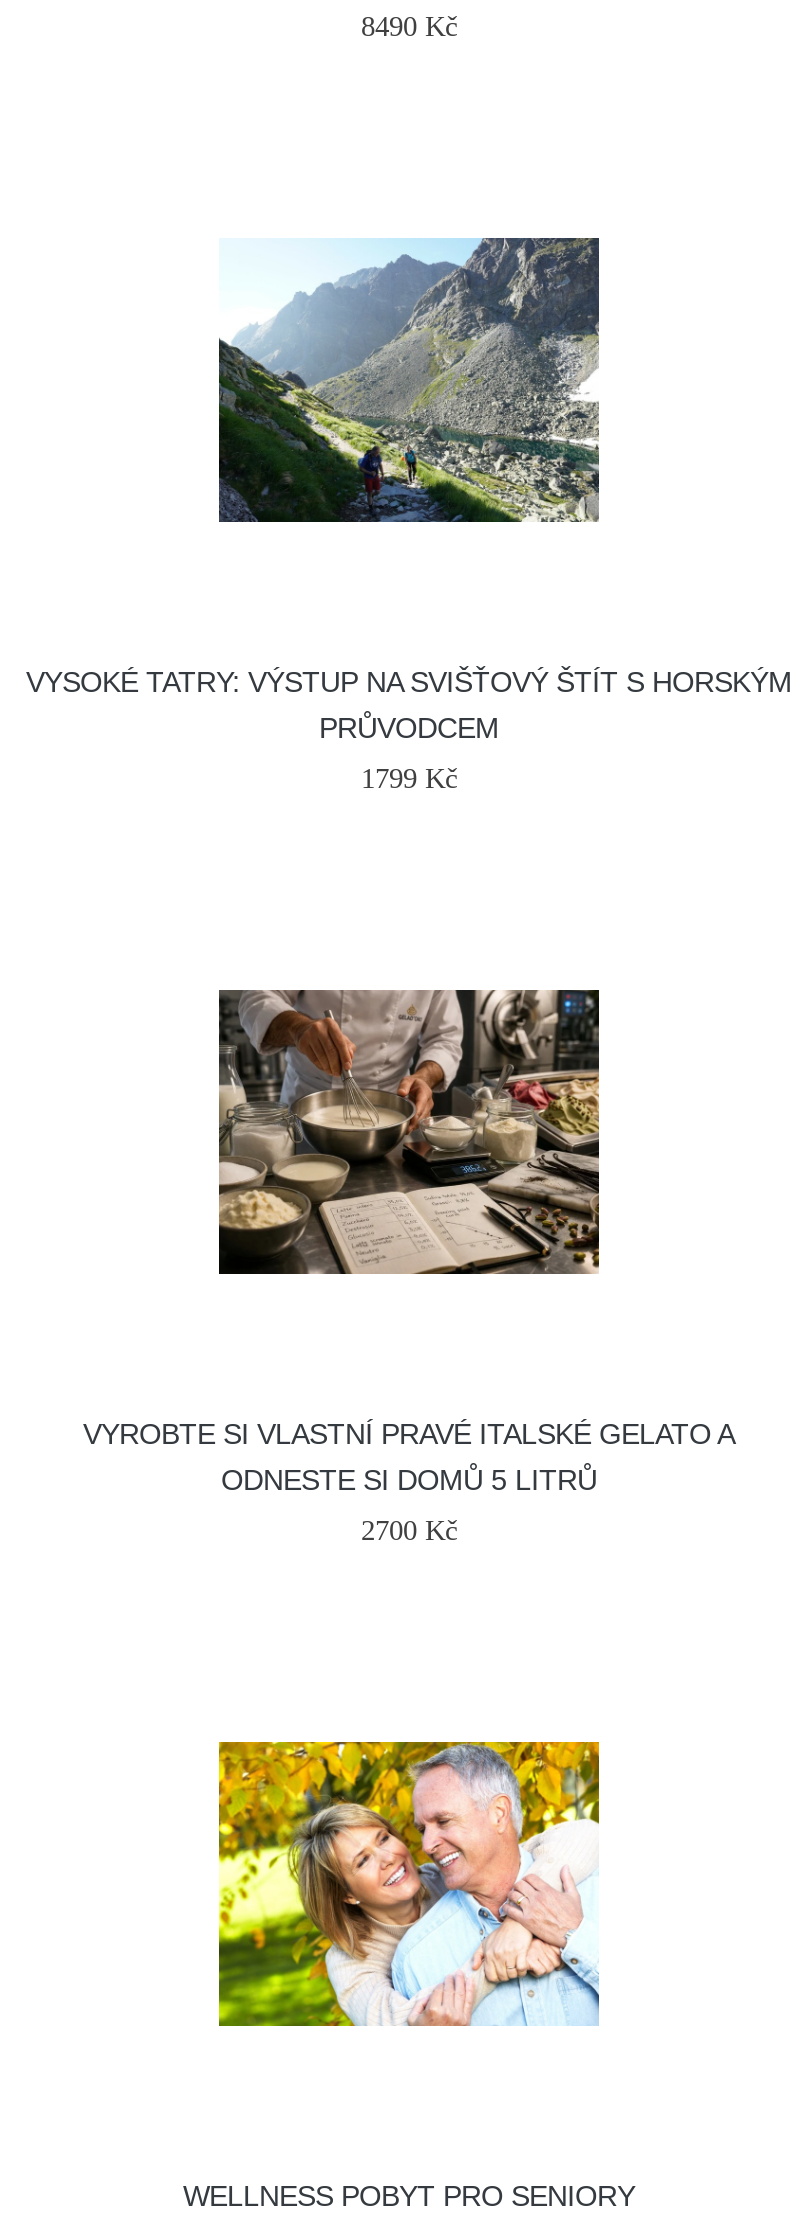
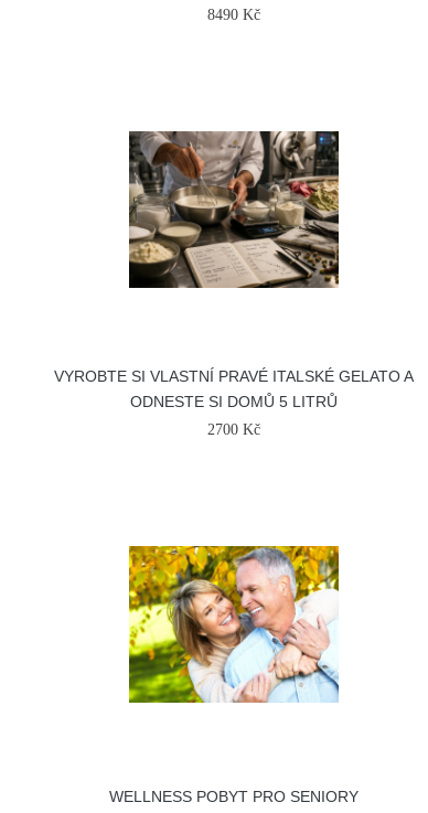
- [image]

- VYSOKÉ TATRY: VÝSTUP NA SVIŠŤOVÝ ŠTÍT S HORSKÝM
- PRŮVODCEM
- 1799 Kč
